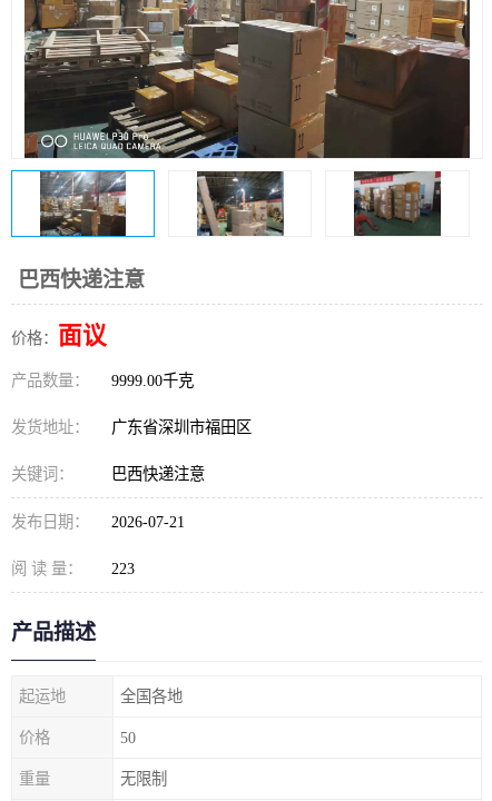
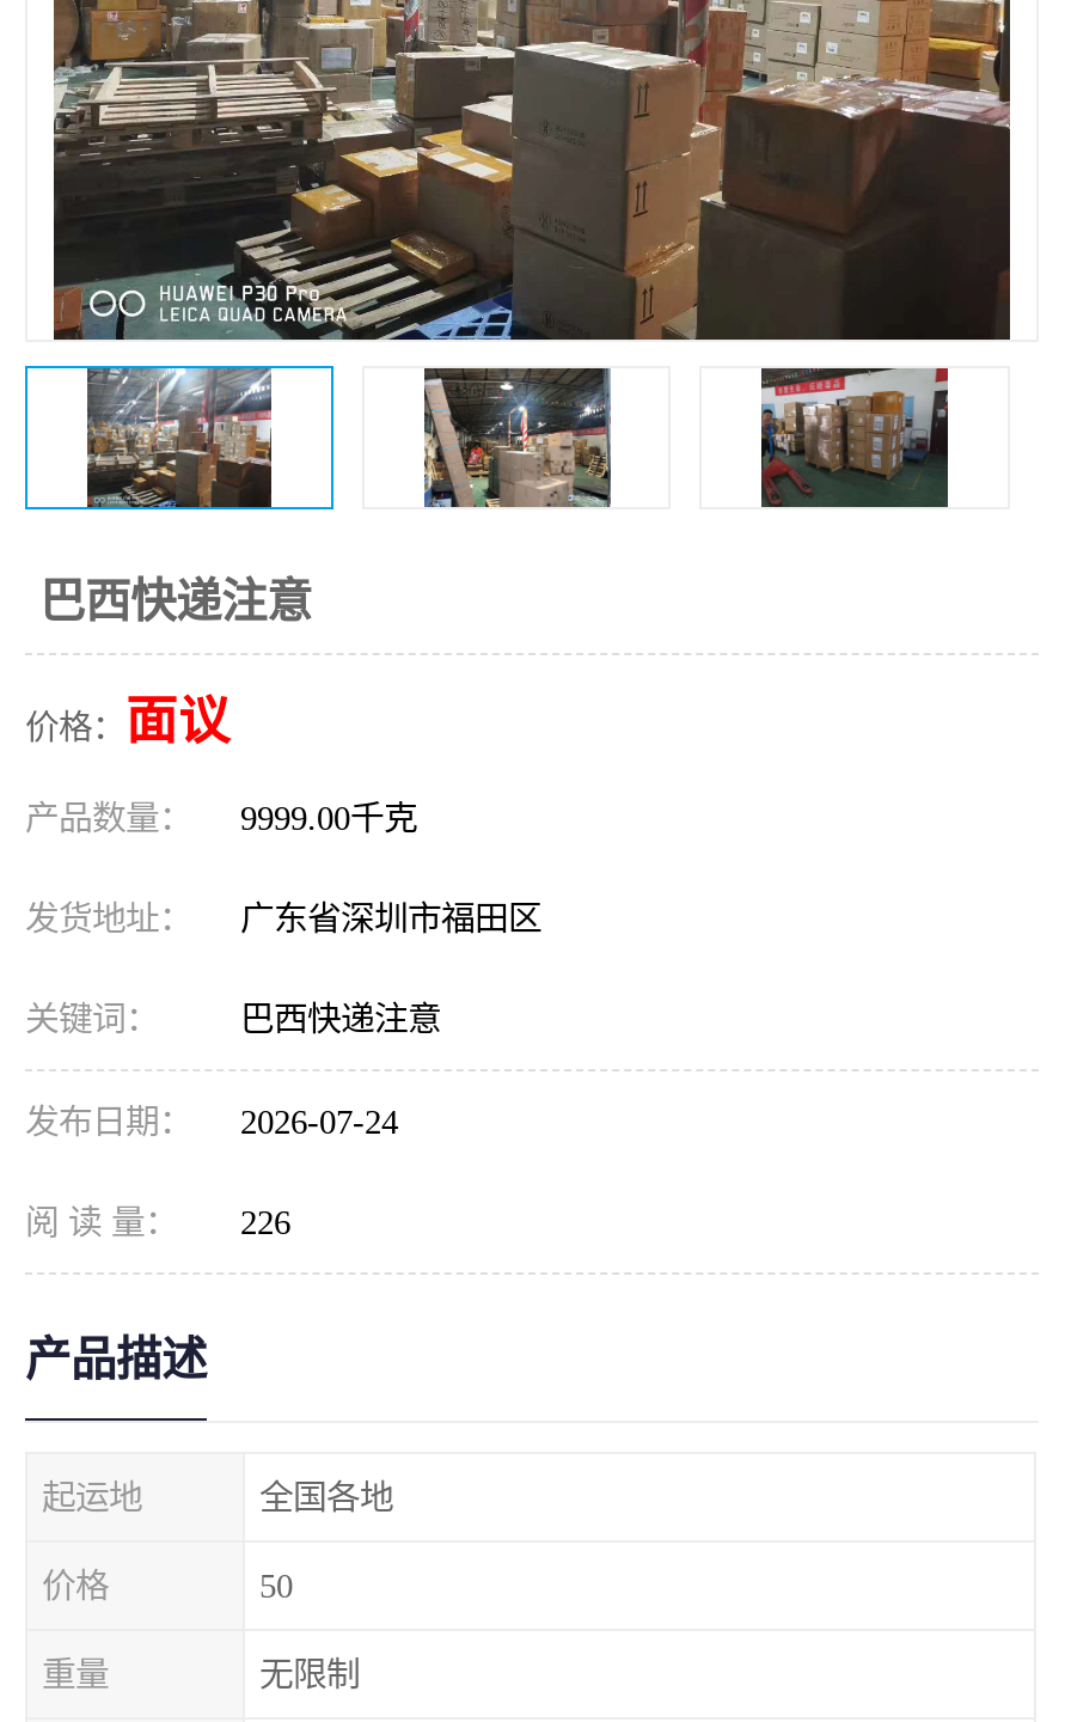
- 发布日期： 2026-07-21
+ 发布日期： 2026-07-24

- 阅 读 量： 223
+ 阅 读 量： 226
